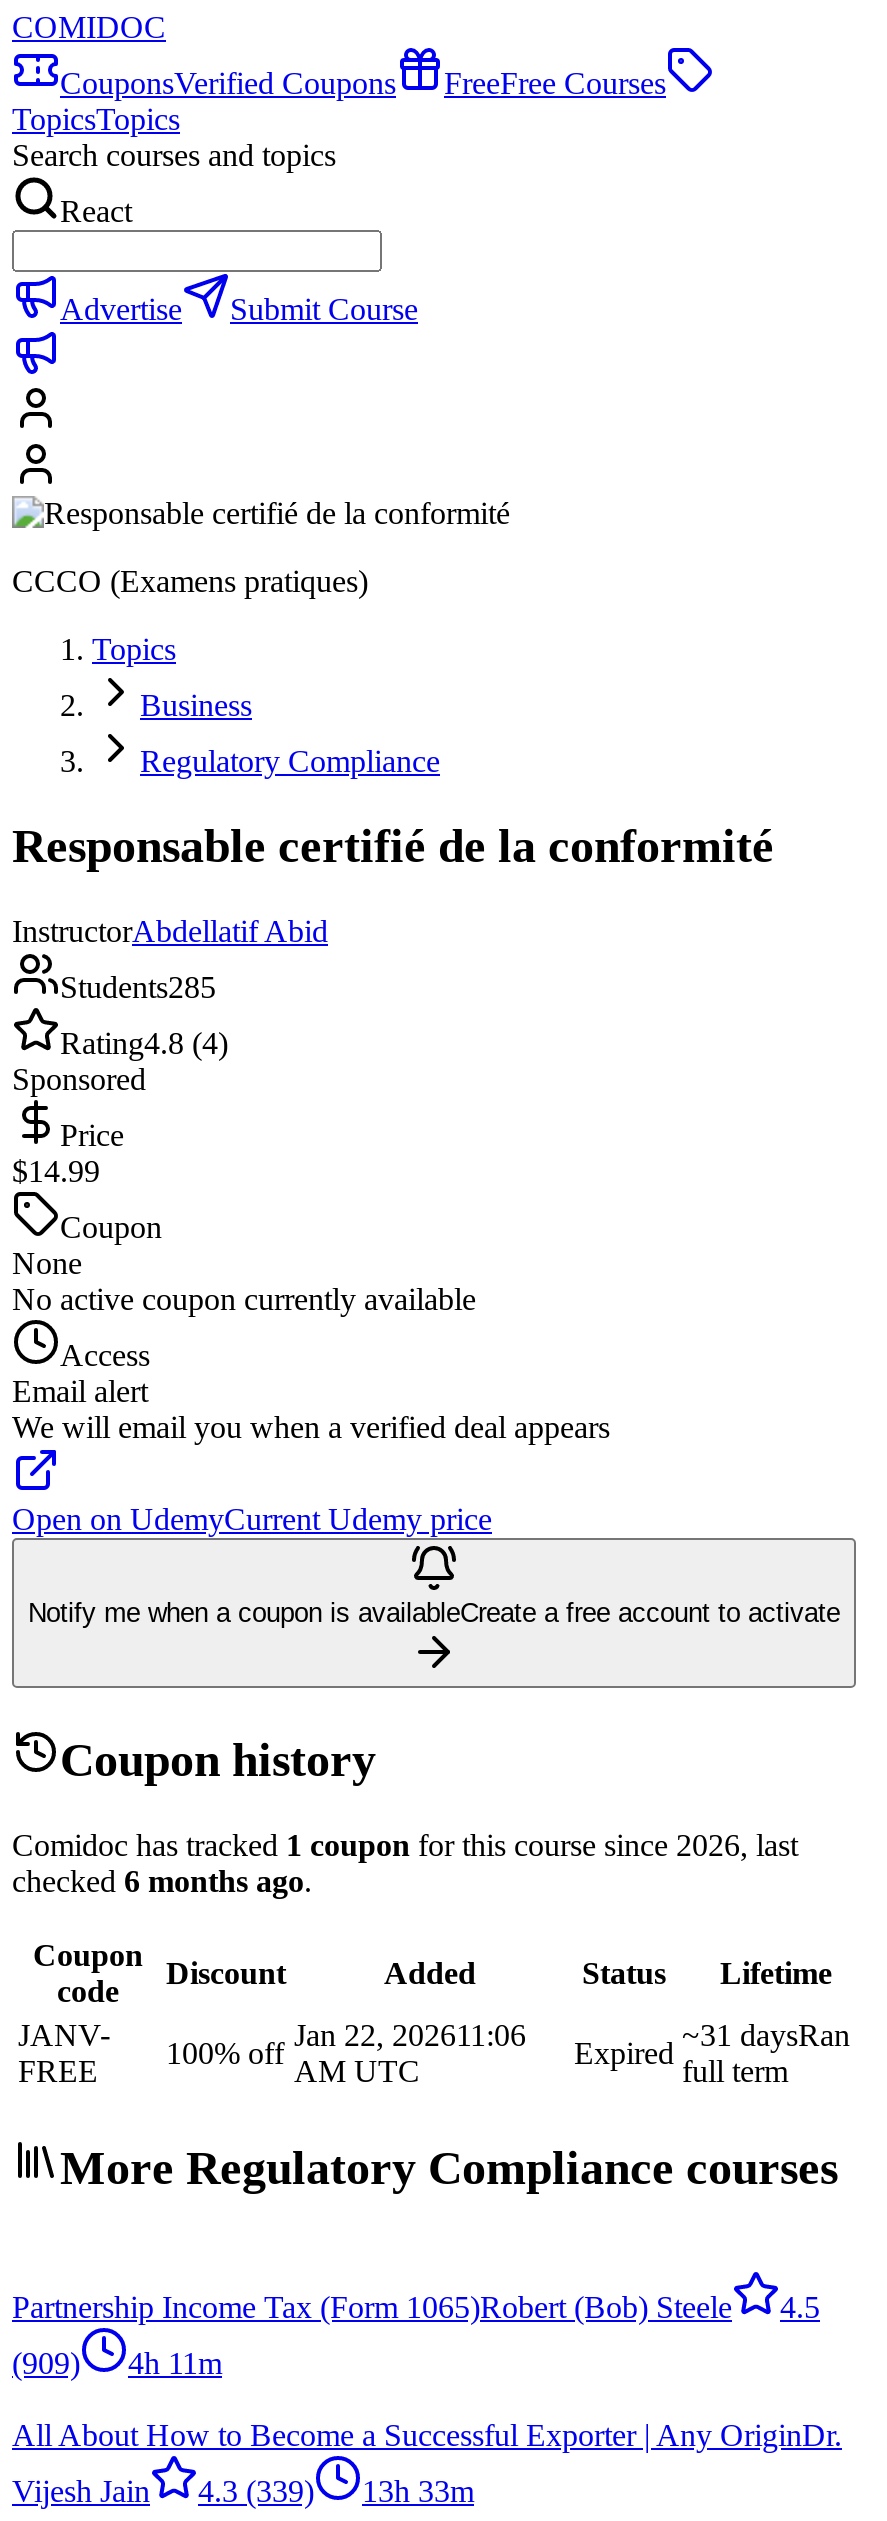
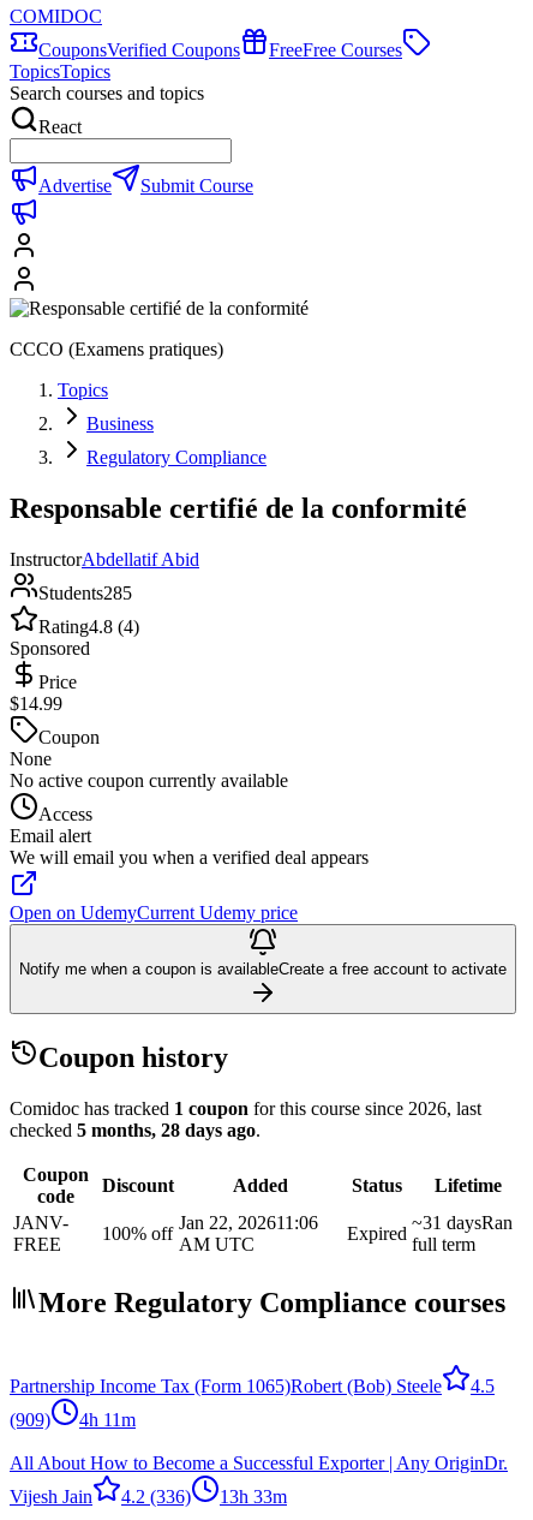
- checked 6 months ago.
+ checked 5 months, 28 days ago.

- Vijesh Jain 4.3 (339) 13h 33m
+ Vijesh Jain 4.2 (336) 13h 33m
